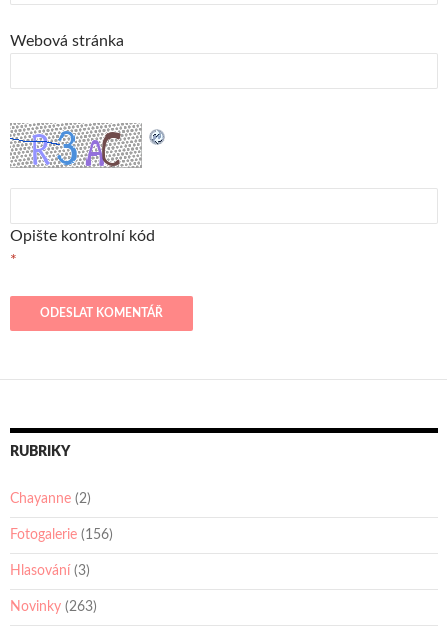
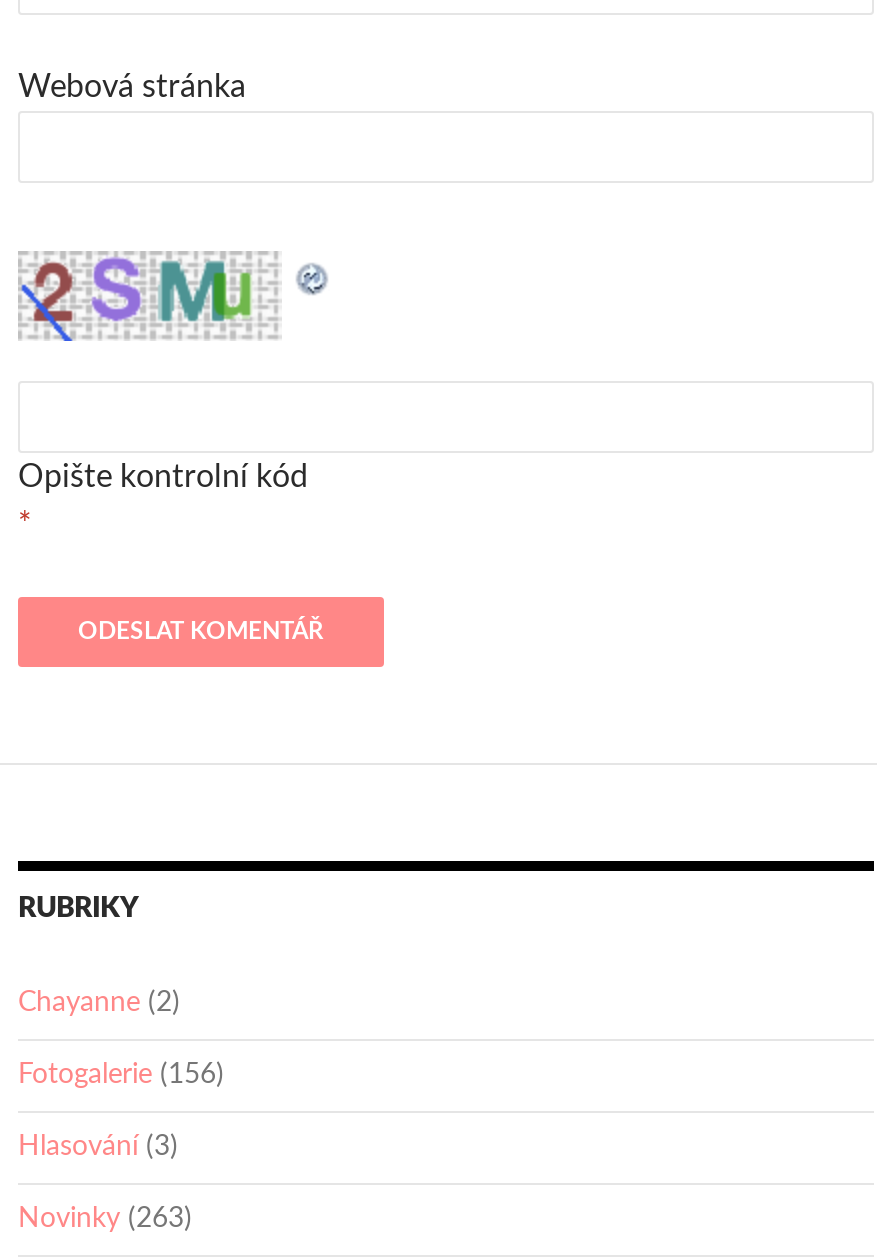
- [image]
+ [image]
